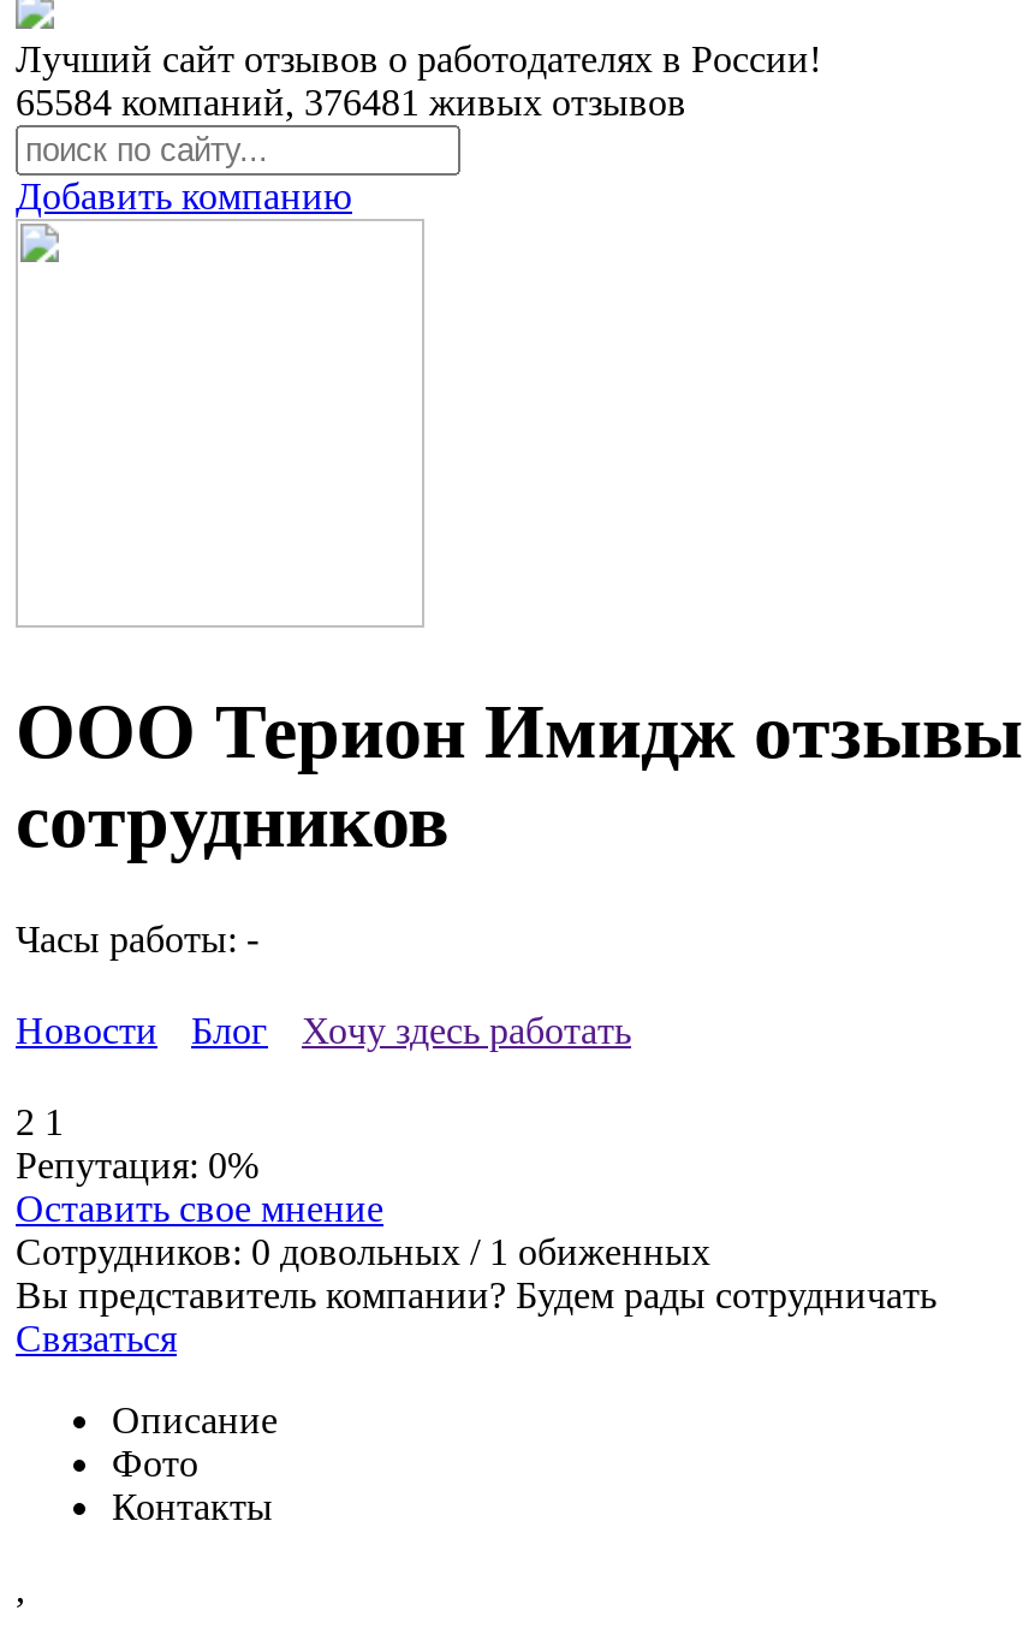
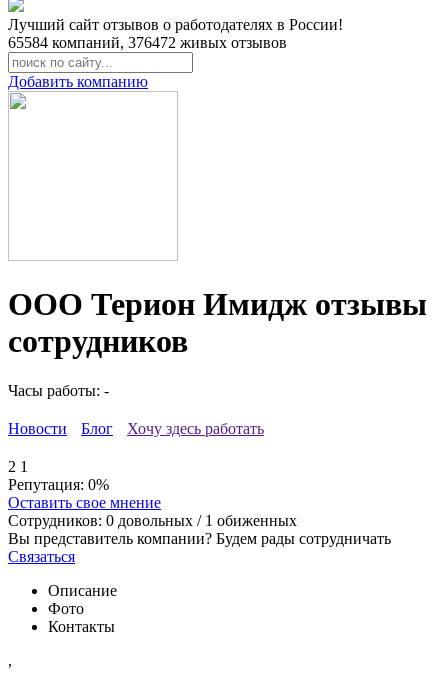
- 65584 компаний, 376481живых отзывов
+ 65584 компаний, 376472живых отзывов
